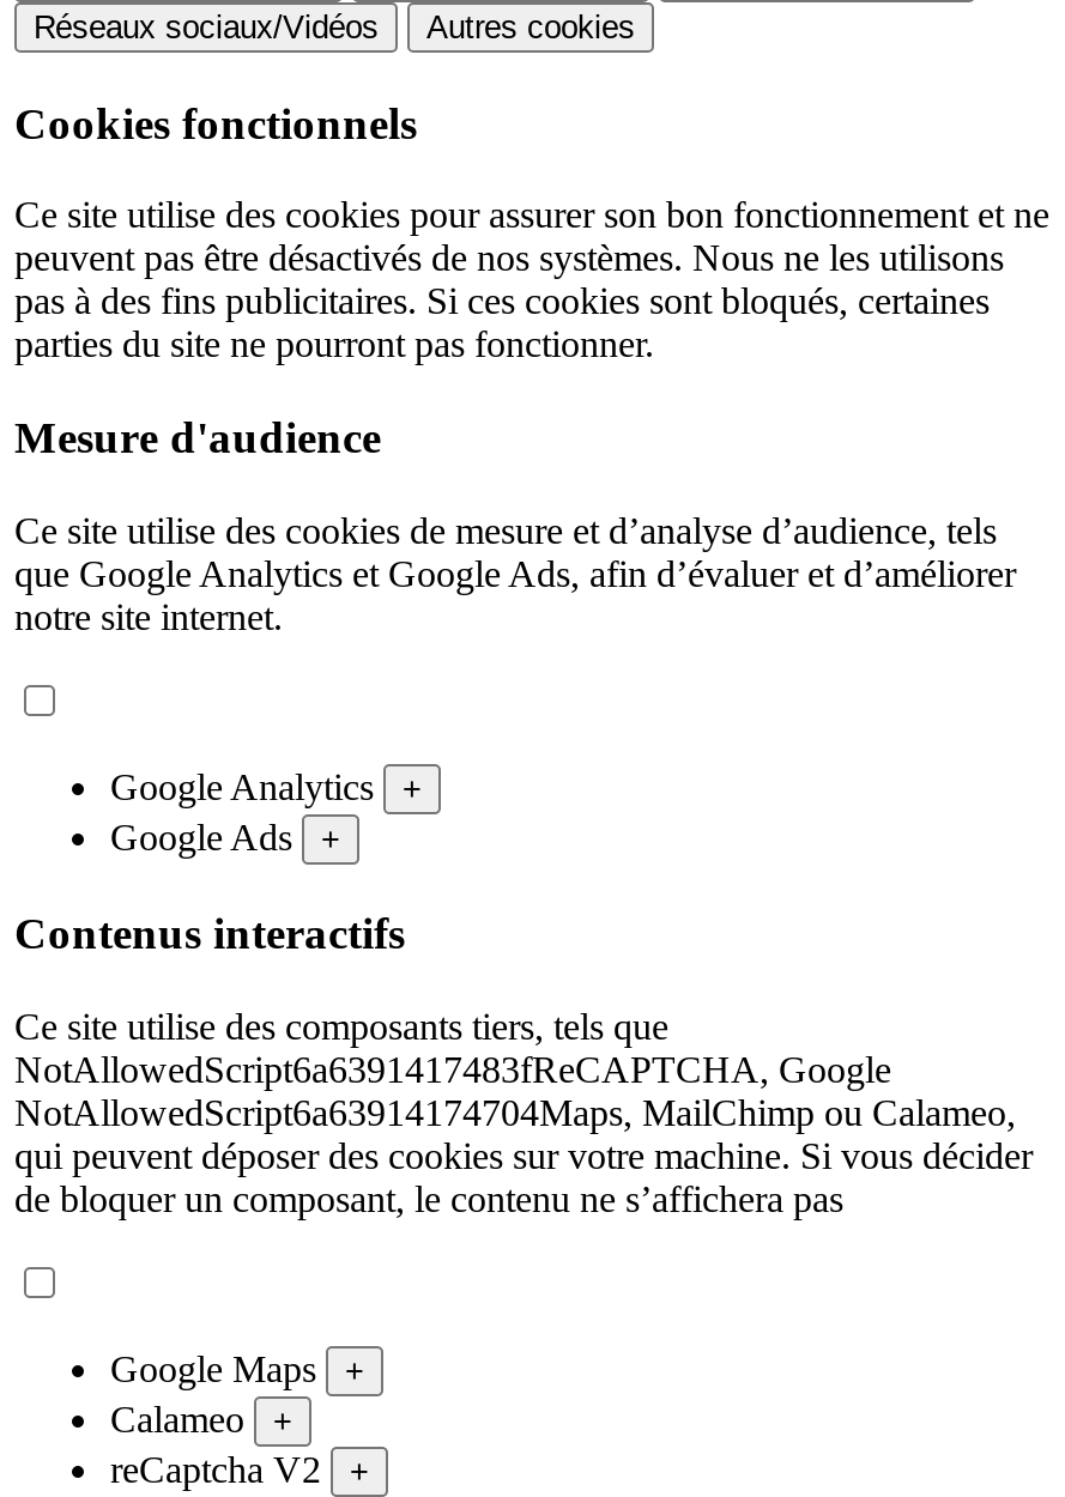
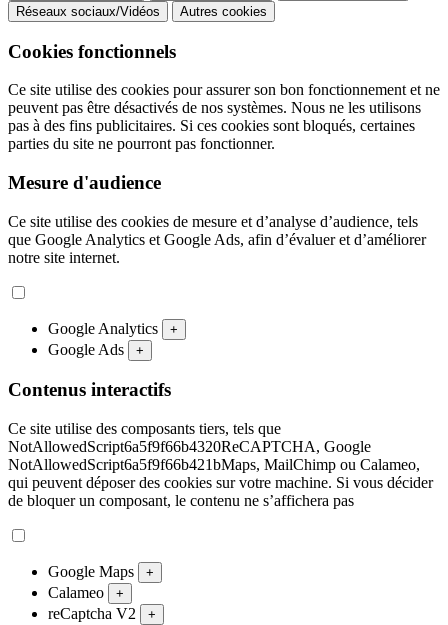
- NotAllowedScript6a6391417483fReCAPTCHA, Google
+ NotAllowedScript6a5f9f66b4320ReCAPTCHA, Google

- NotAllowedScript6a63914174704Maps, MailChimp ou Calameo,
+ NotAllowedScript6a5f9f66b421bMaps, MailChimp ou Calameo,
